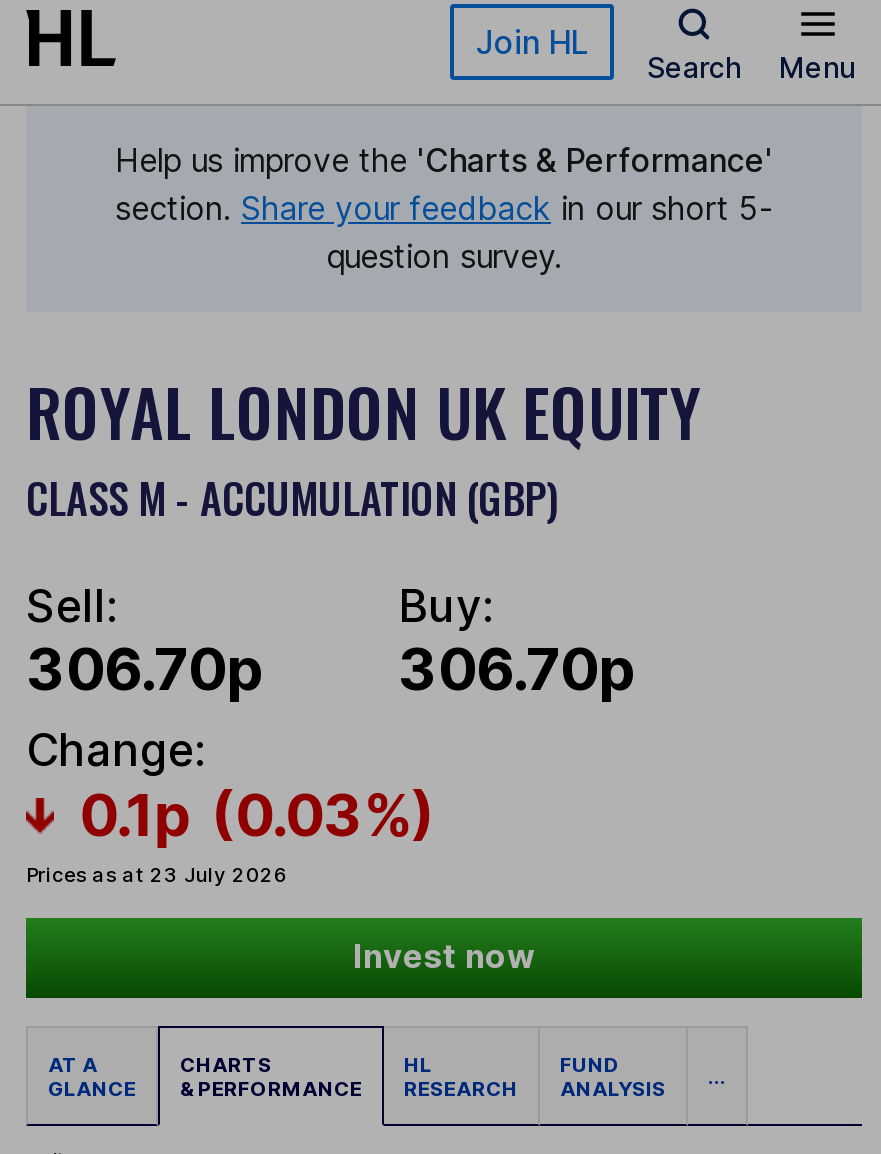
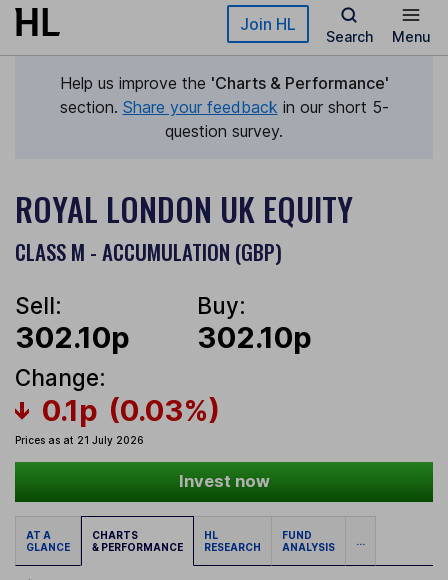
- 306.70p
+ 302.10p

- 306.70p
+ 302.10p

- Prices as at 23 July 2026
+ Prices as at 21 July 2026
